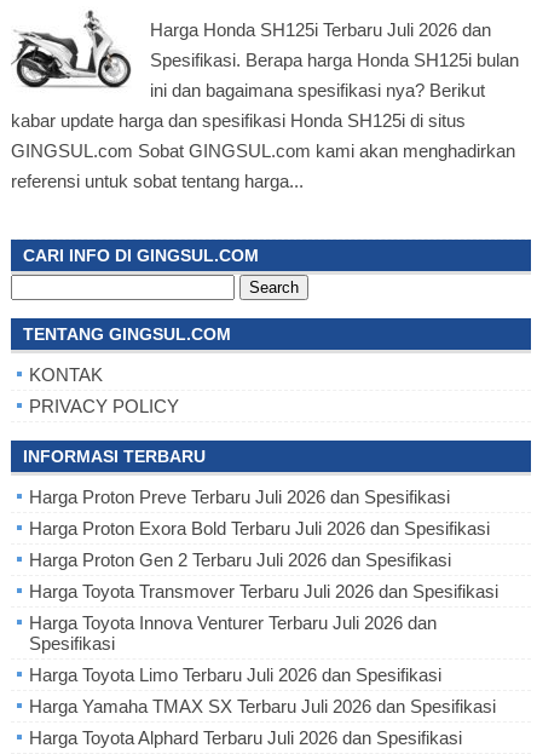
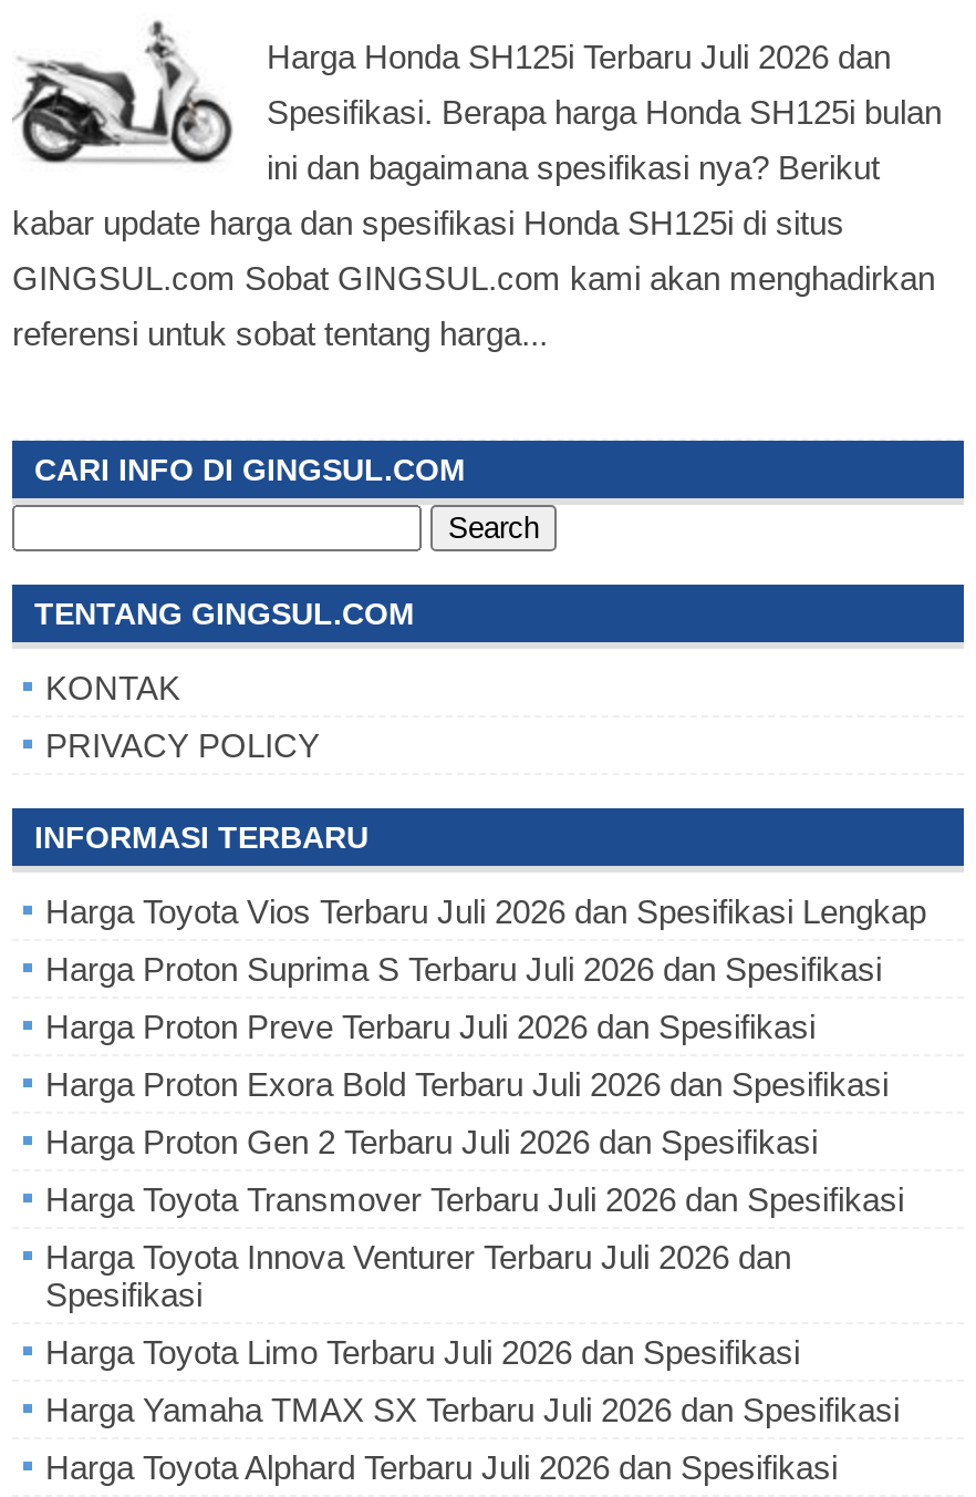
+ Harga Toyota Vios Terbaru Juli 2026 dan Spesifikasi Lengkap
+ Harga Proton Suprima S Terbaru Juli 2026 dan Spesifikasi
